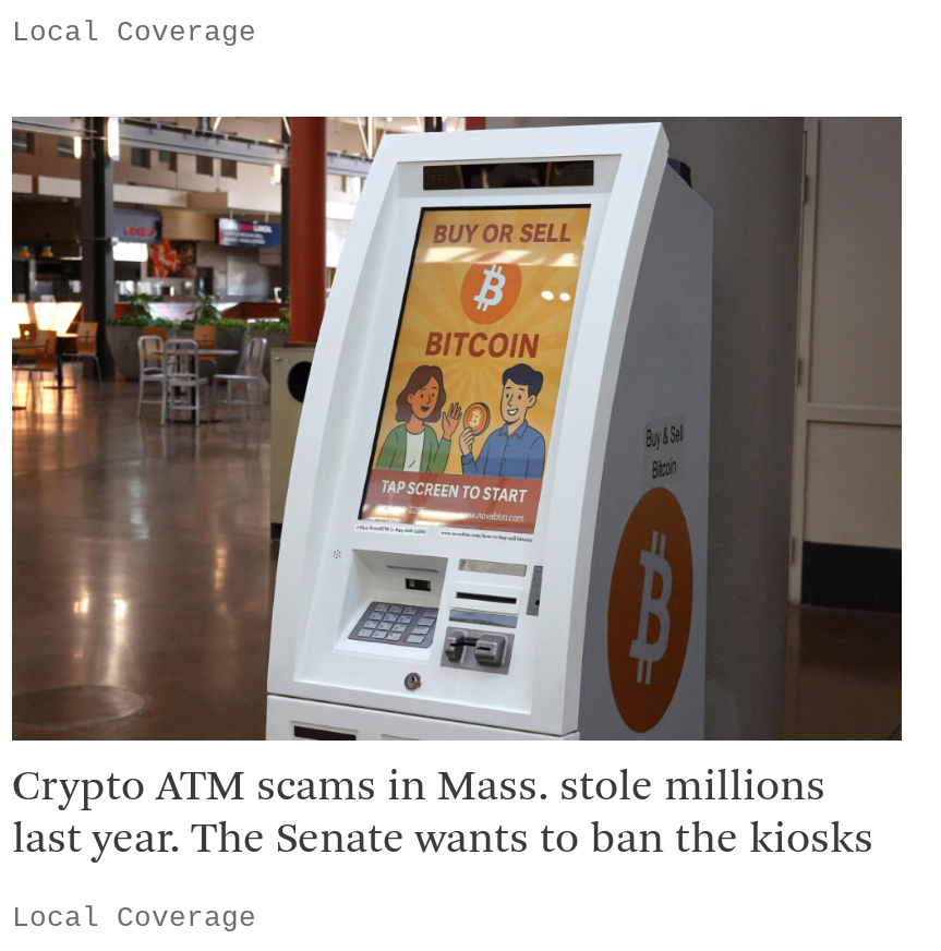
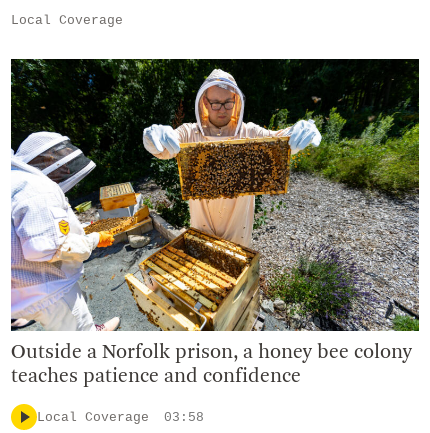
- [image]
- Crypto ATM scams in Mass. stole millions
- last year. The Senate wants to ban the kiosks
+ [image]
+ Outside a Norfolk prison, a honey bee colony
+ teaches patience and confidence

+ 03:58
